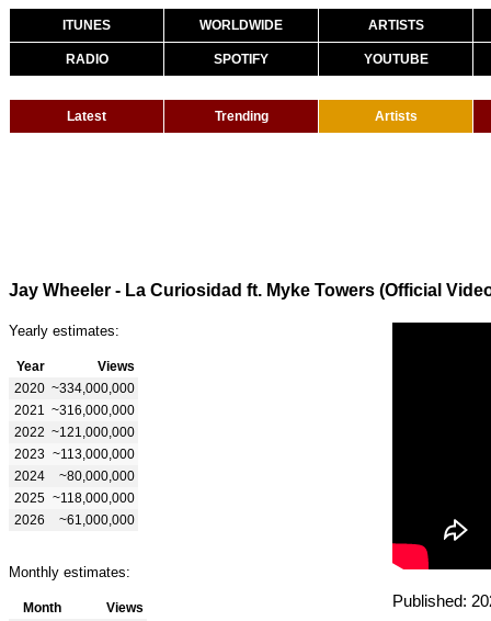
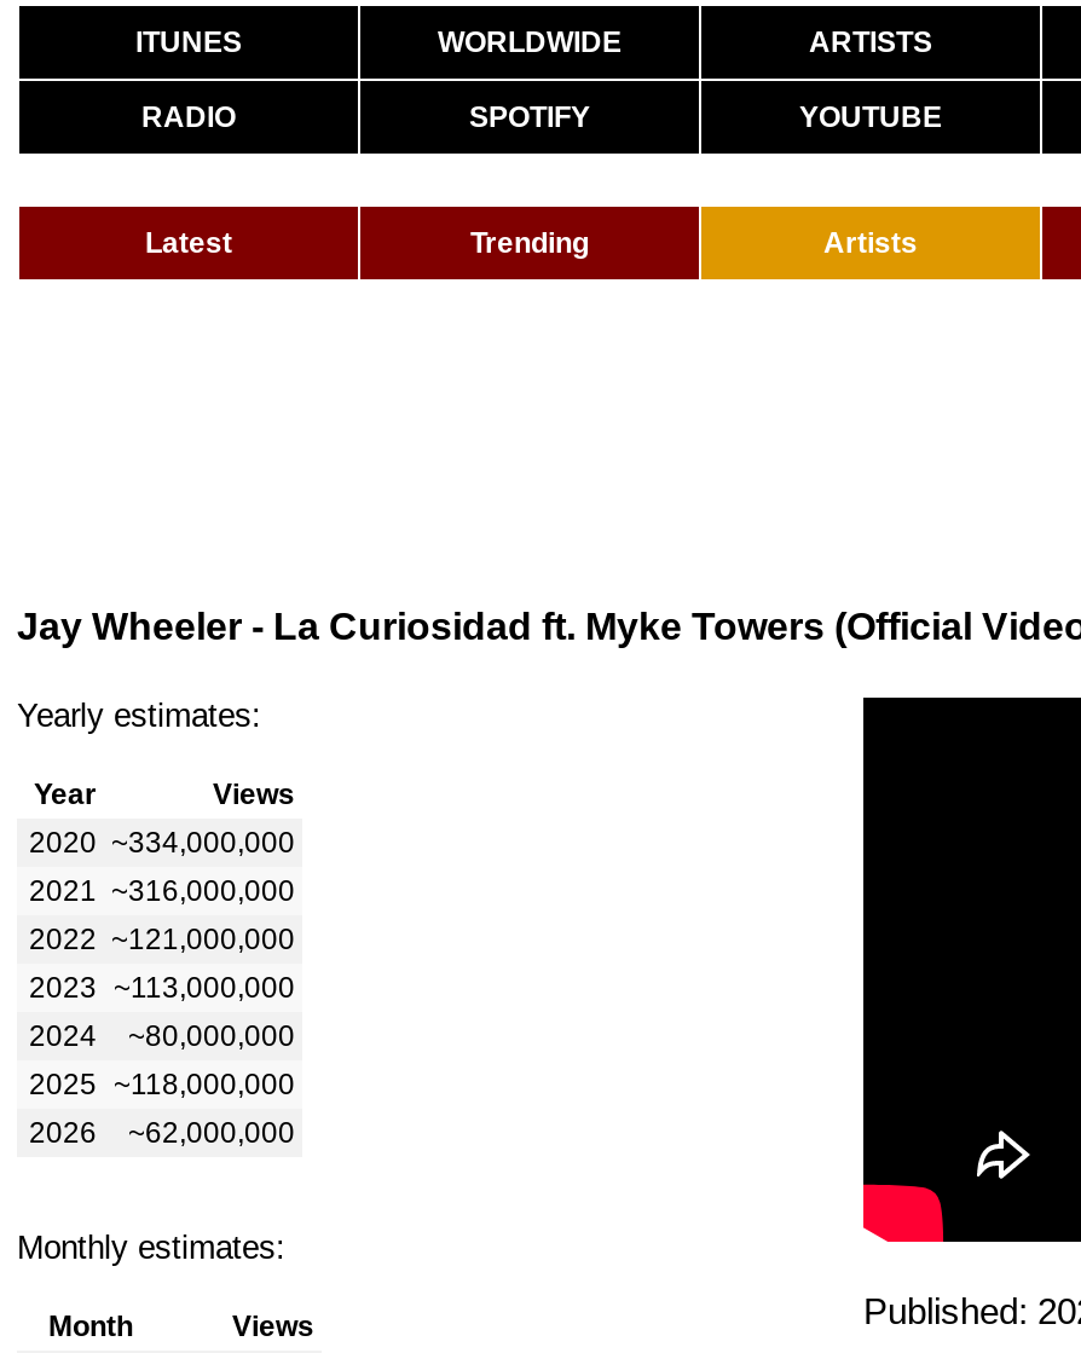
- 2026 ~61,000,000
+ 2026 ~62,000,000
